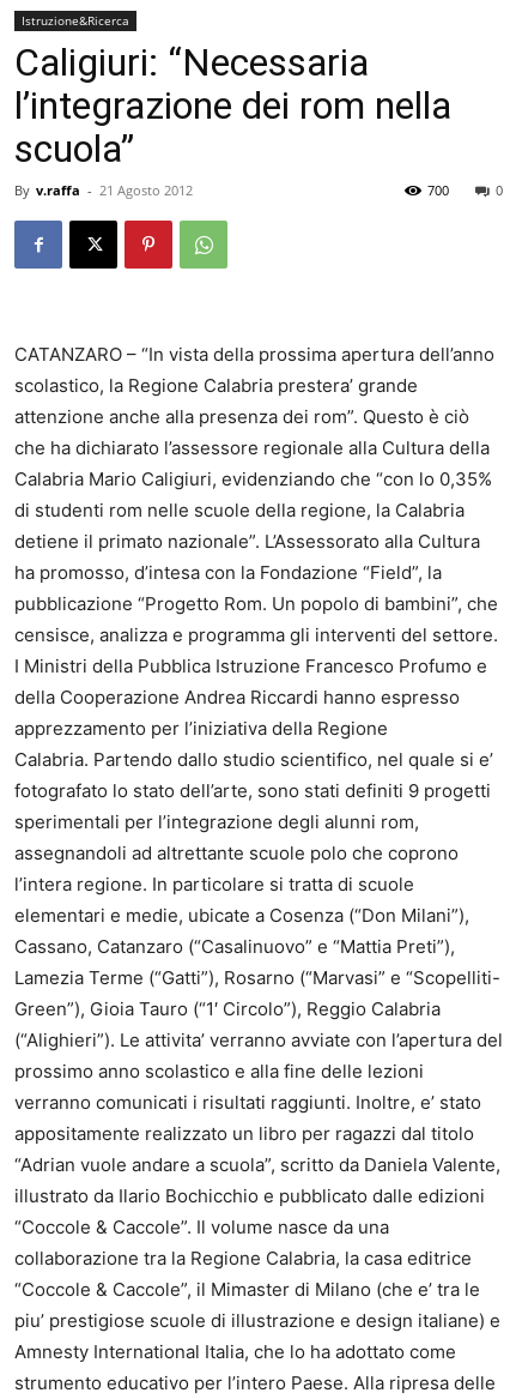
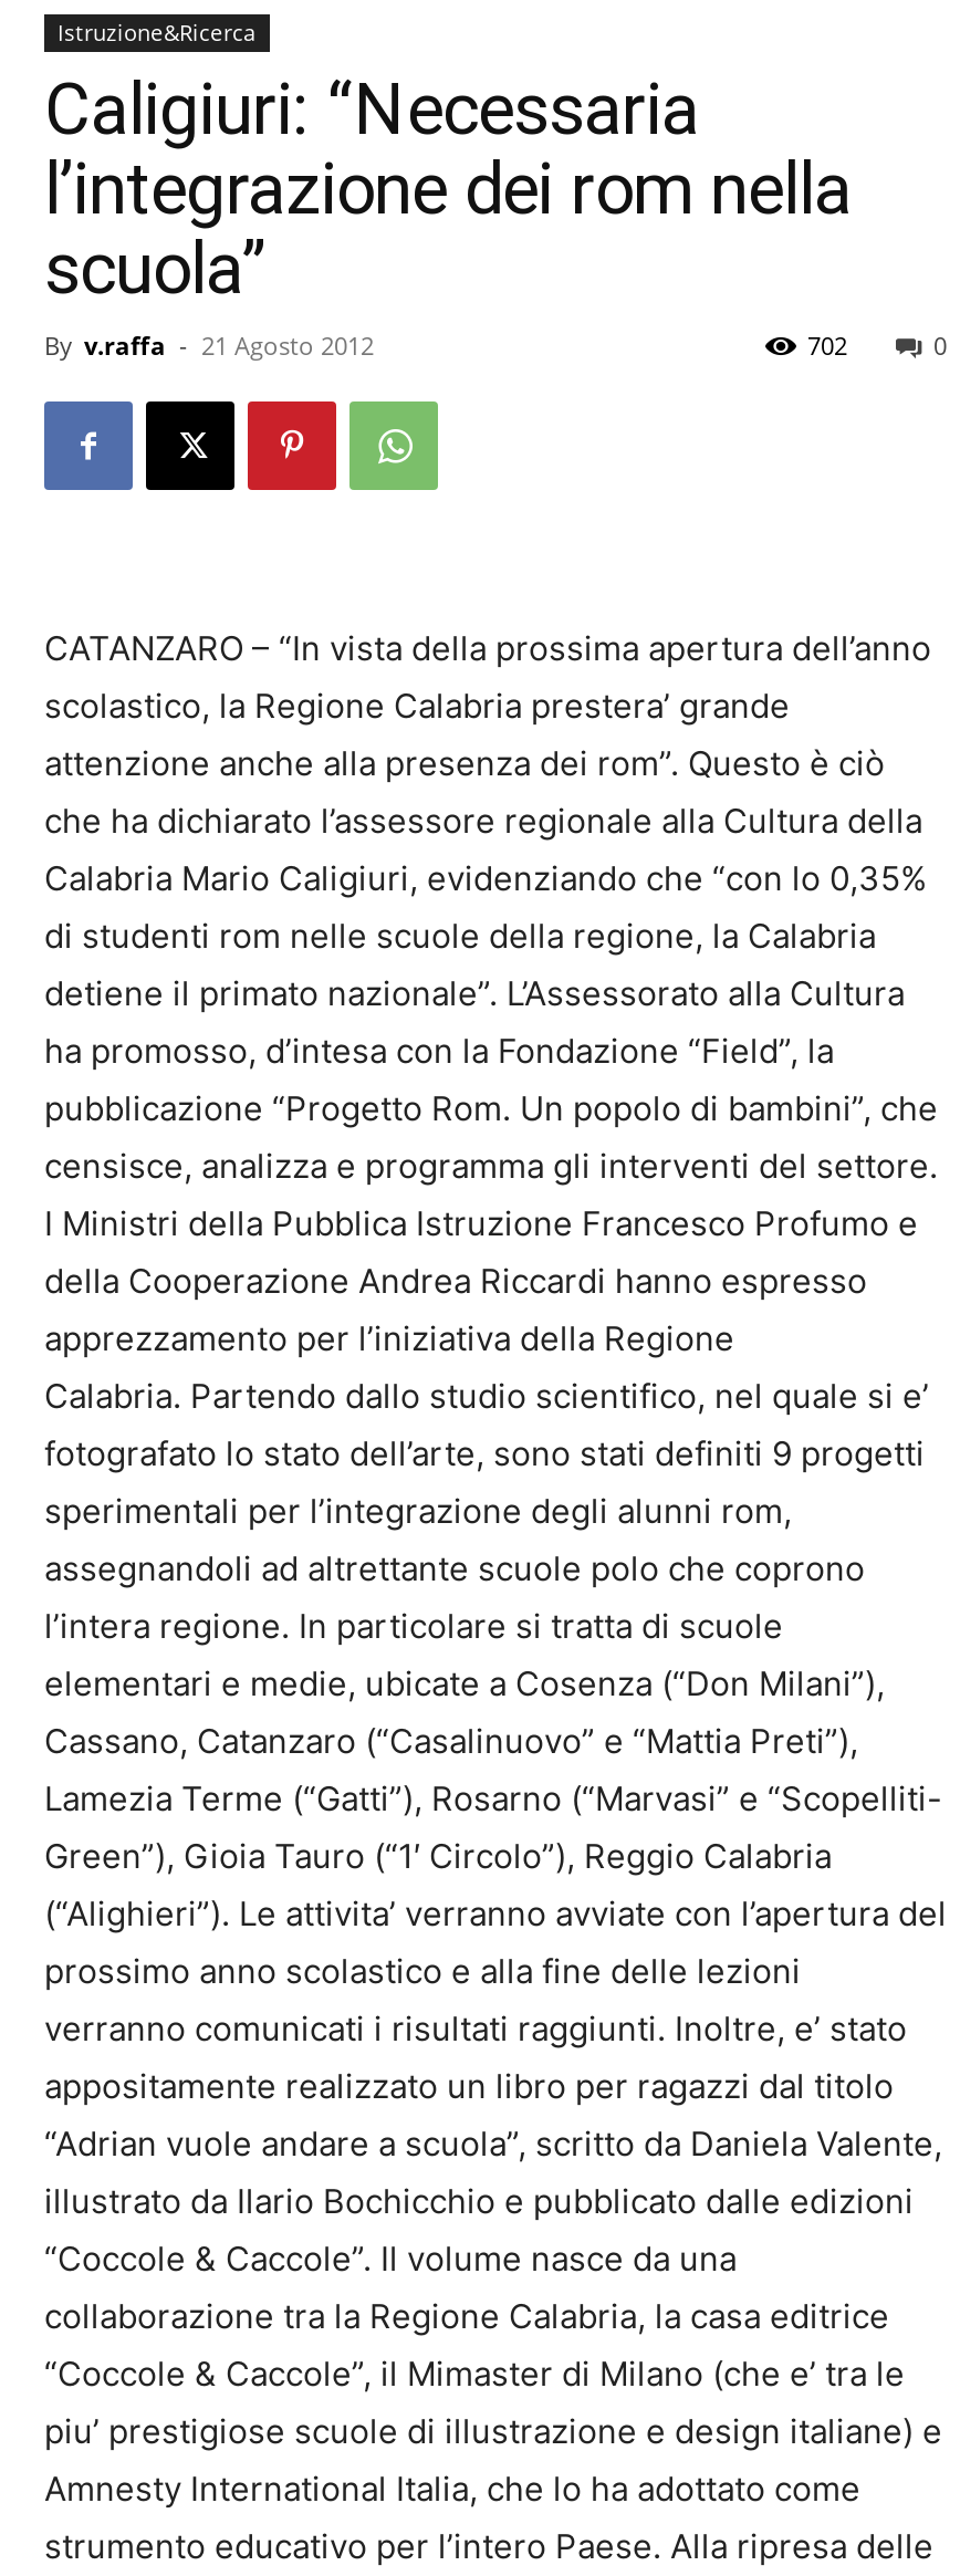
- 700
+ 702
